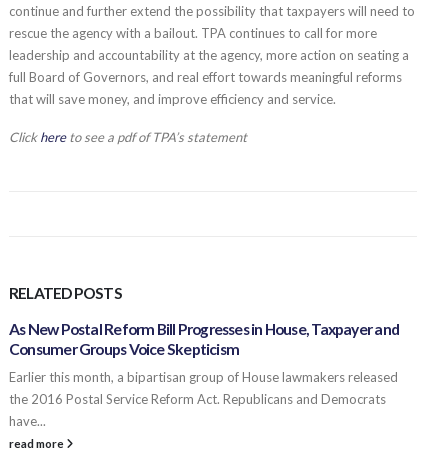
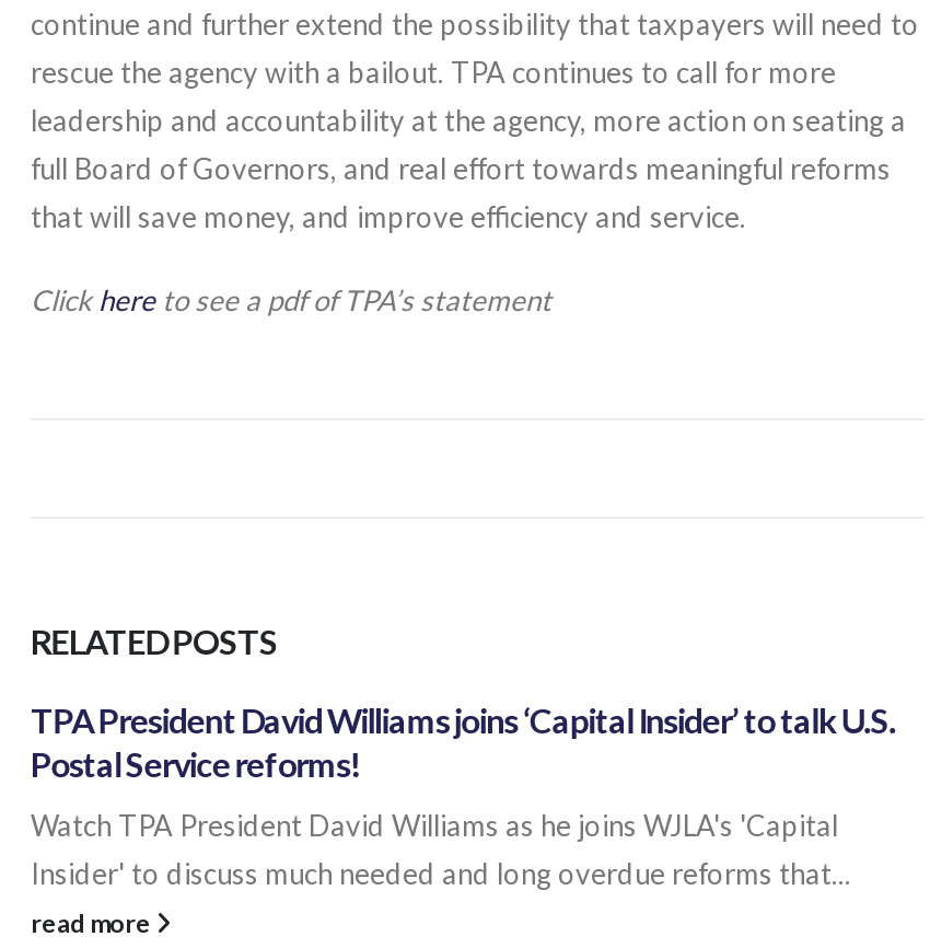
- As New Postal Reform Bill Progresses in House, Taxpayer and
- Consumer Groups Voice Skepticism
+ TPA President David Williams joins ‘Capital Insider’ to talk U.S.
+ Postal Service reforms!

- Earlier this month, a bipartisan group of House lawmakers released
- the 2016 Postal Service Reform Act. Republicans and Democrats
- have...
+ Watch TPA President David Williams as he joins WJLA's 'Capital
+ Insider' to discuss much needed and long overdue reforms that...
